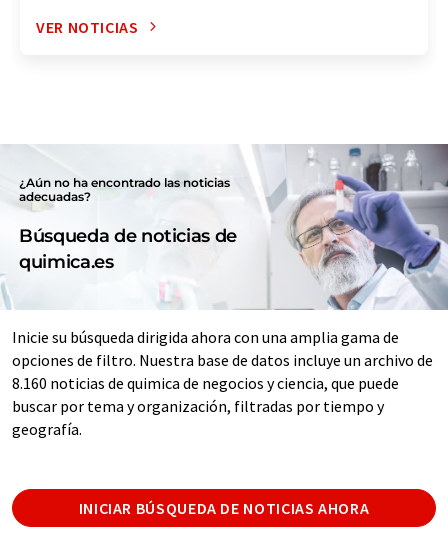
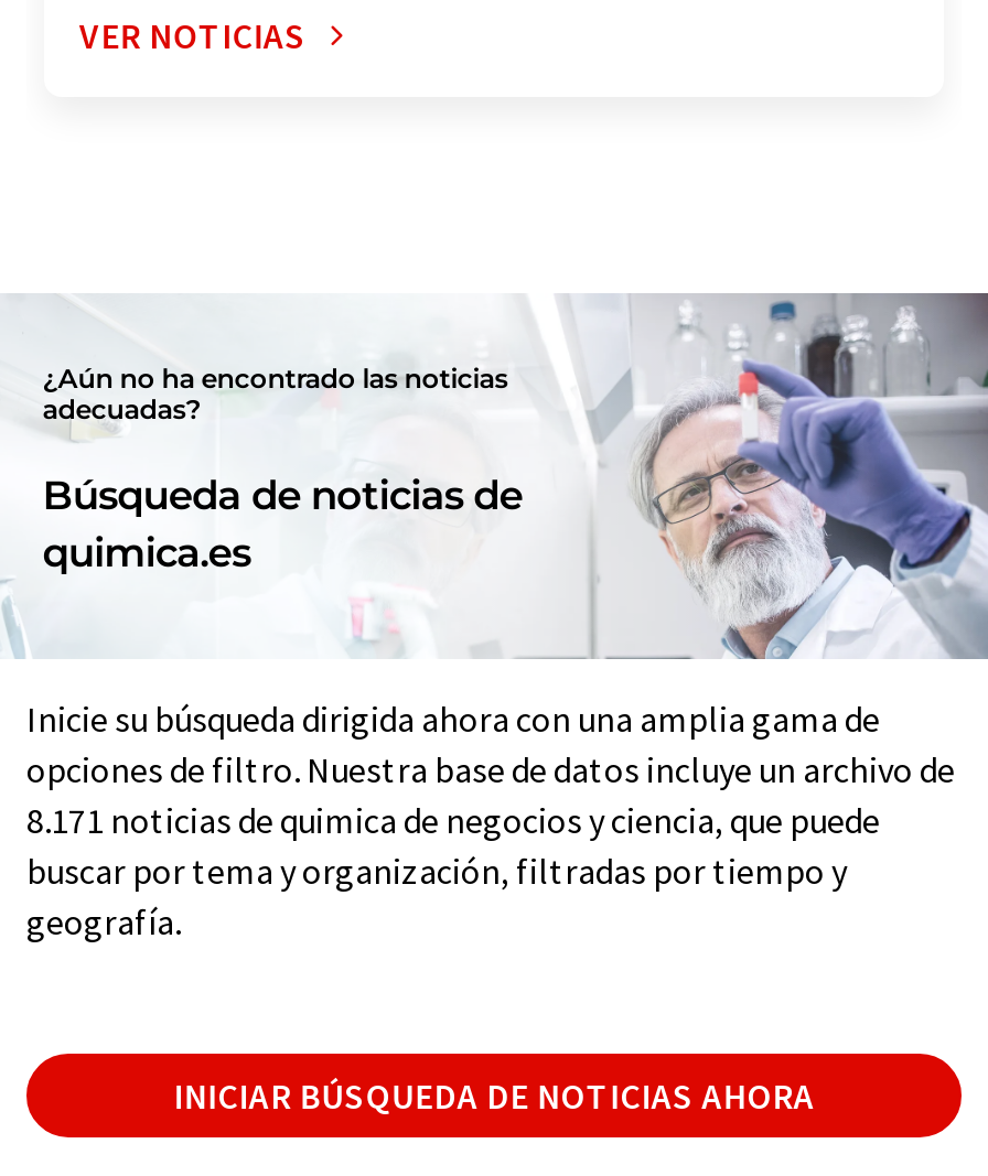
- 8.160 noticias de quimica de negocios y ciencia, que puede
+ 8.171 noticias de quimica de negocios y ciencia, que puede
